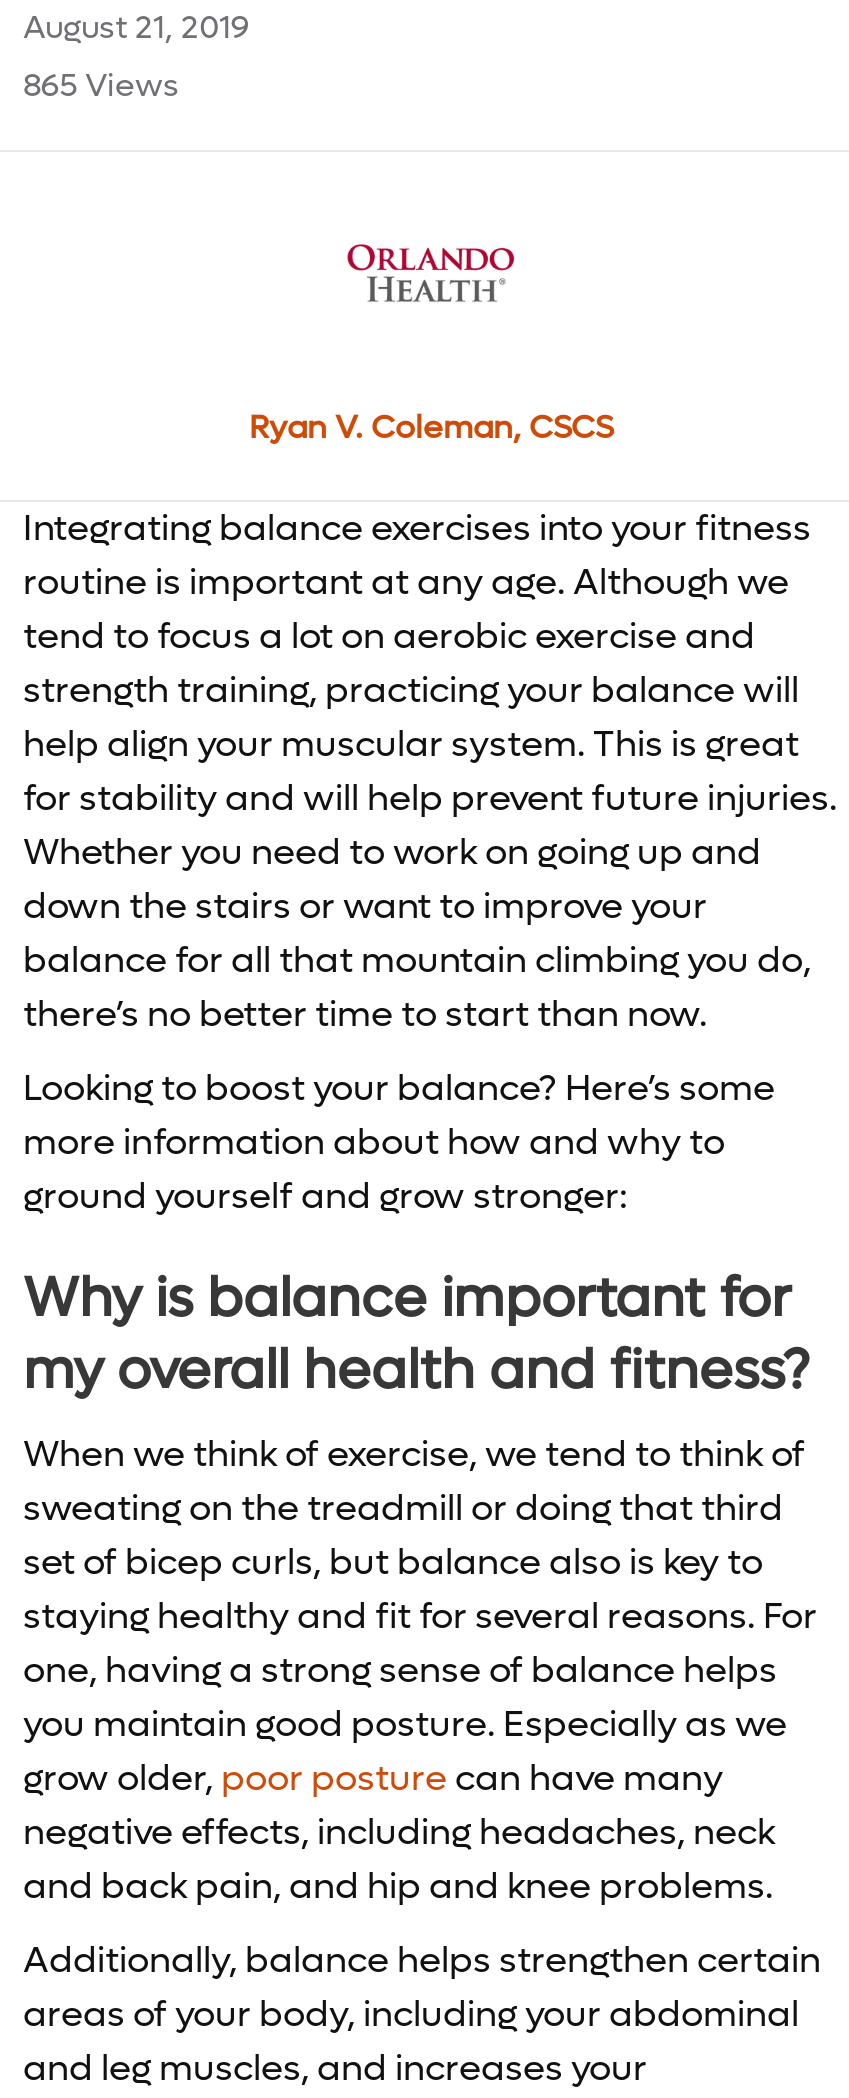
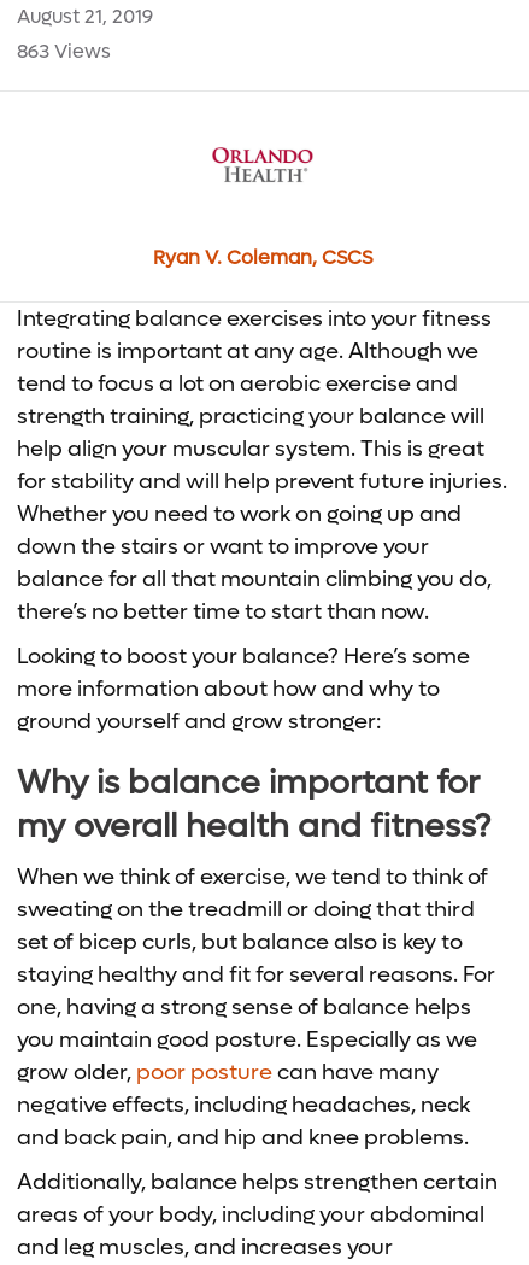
- 865 Views
+ 863 Views
